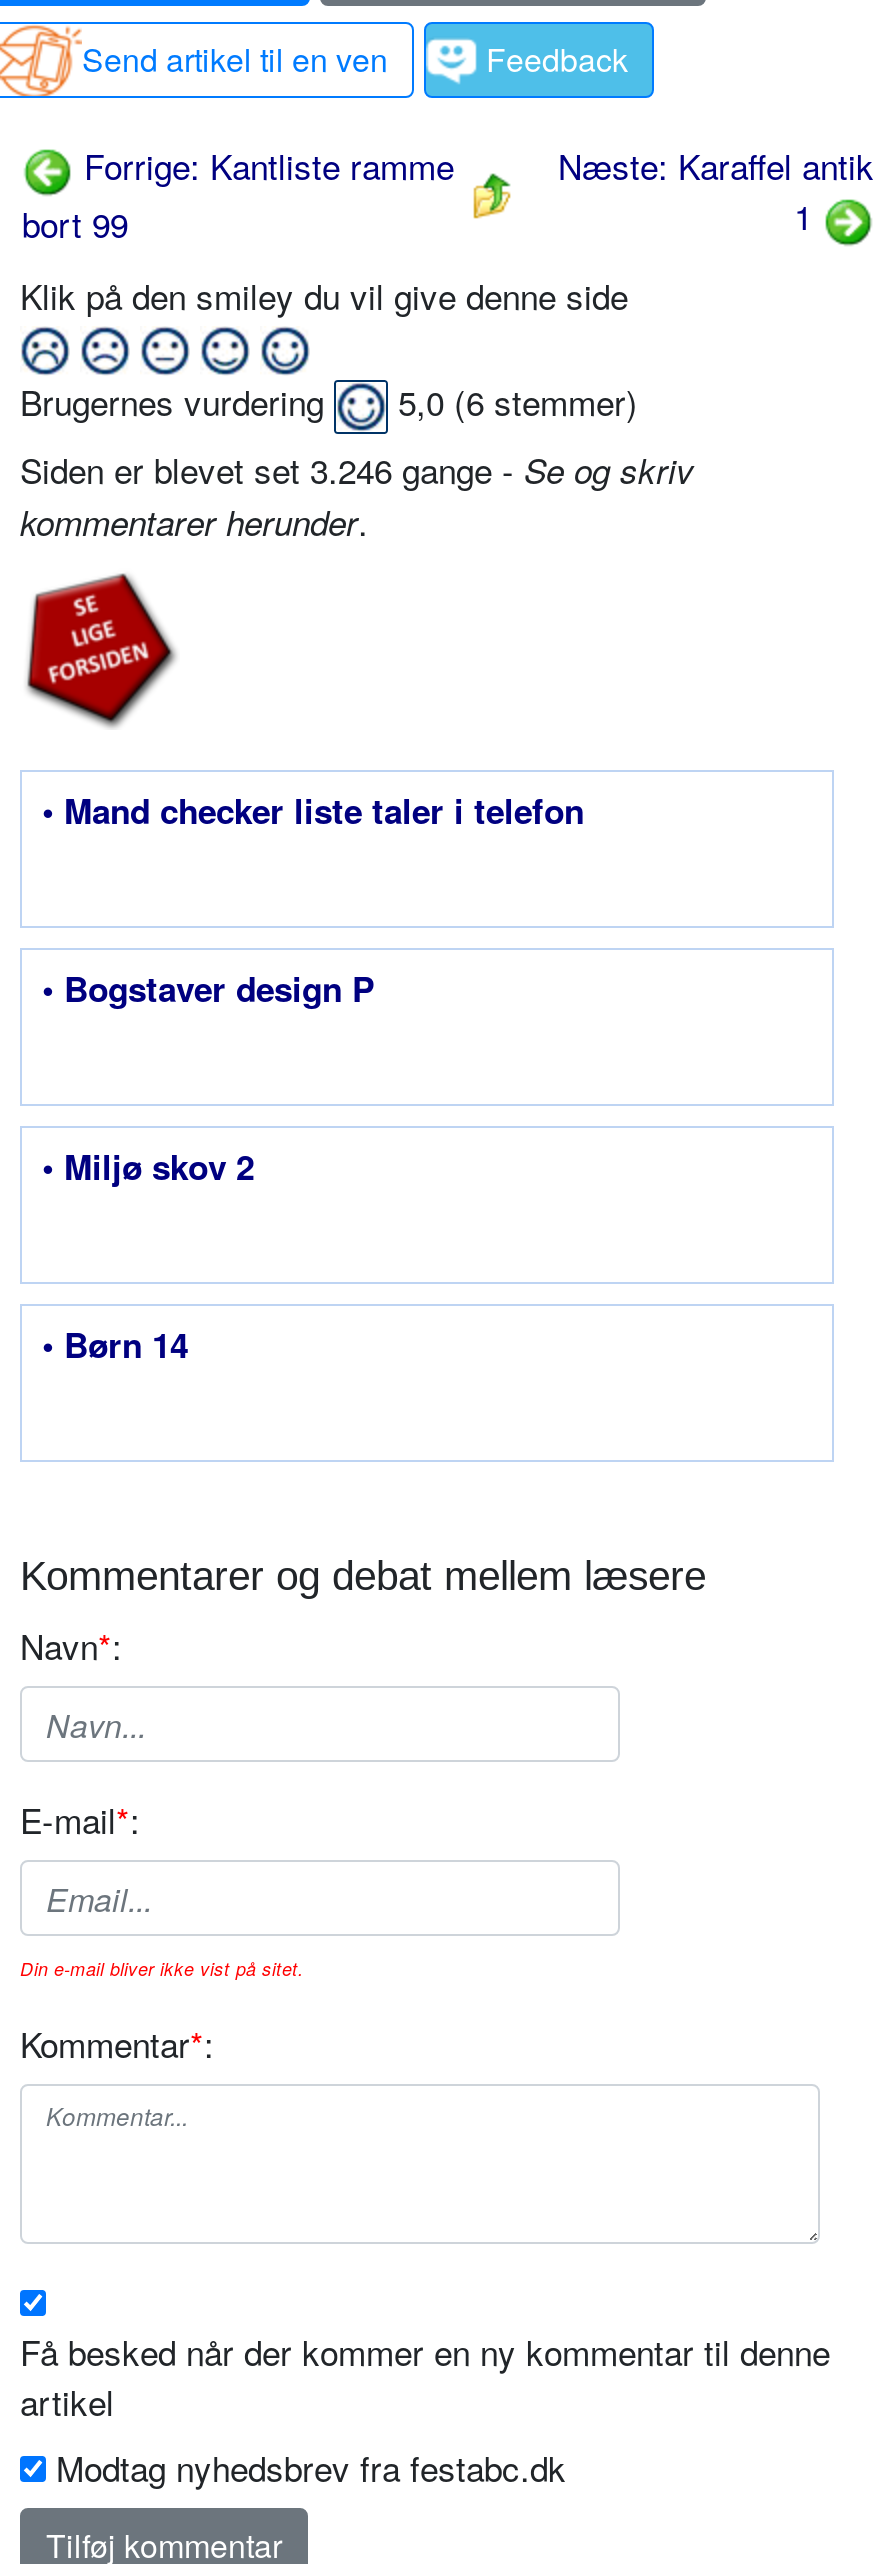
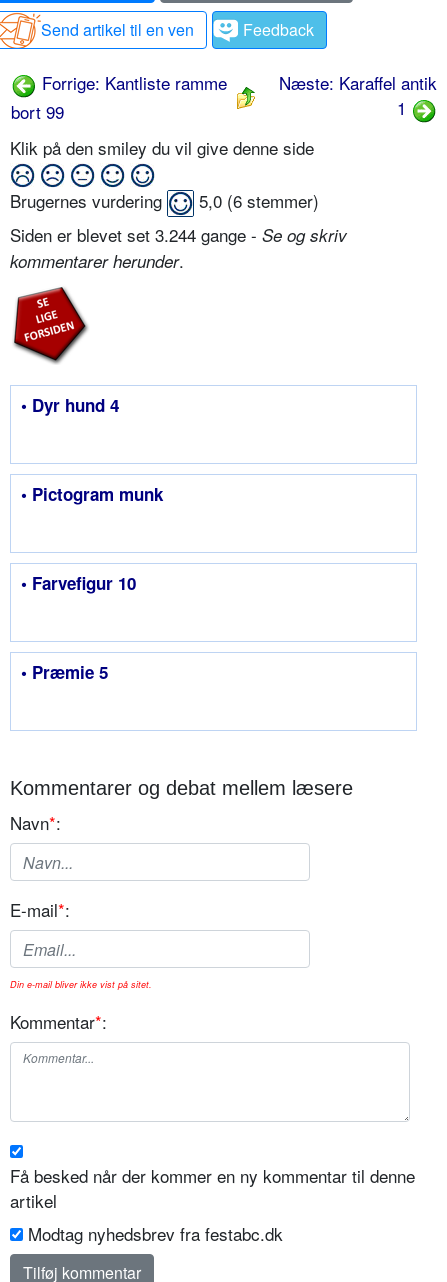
- Siden er blevet set 3.246 gange - Se og skriv
+ Siden er blevet set 3.244 gange - Se og skriv

- • Mand checker liste taler i telefon
+ • Dyr hund 4

- • Bogstaver design P
+ • Pictogram munk

- • Miljø skov 2
+ • Farvefigur 10

- • Børn 14
+ • Præmie 5
